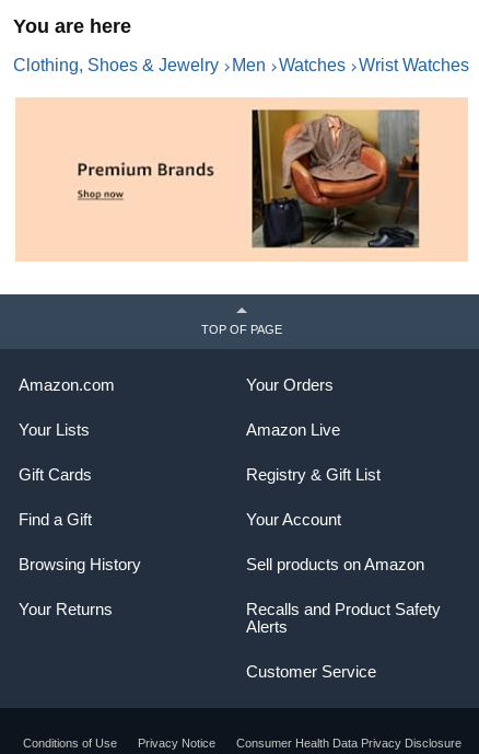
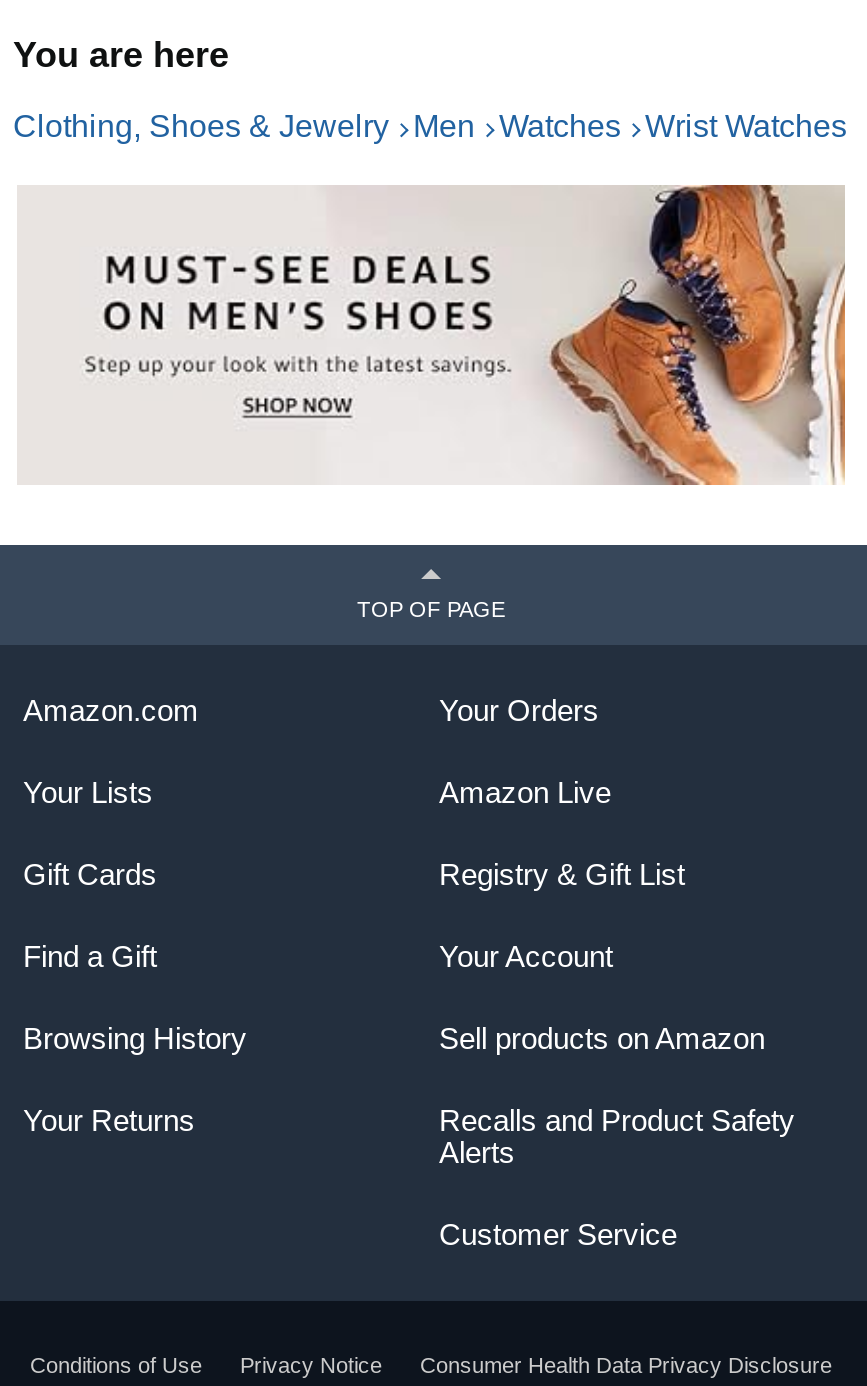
- [image]
+ [image]
